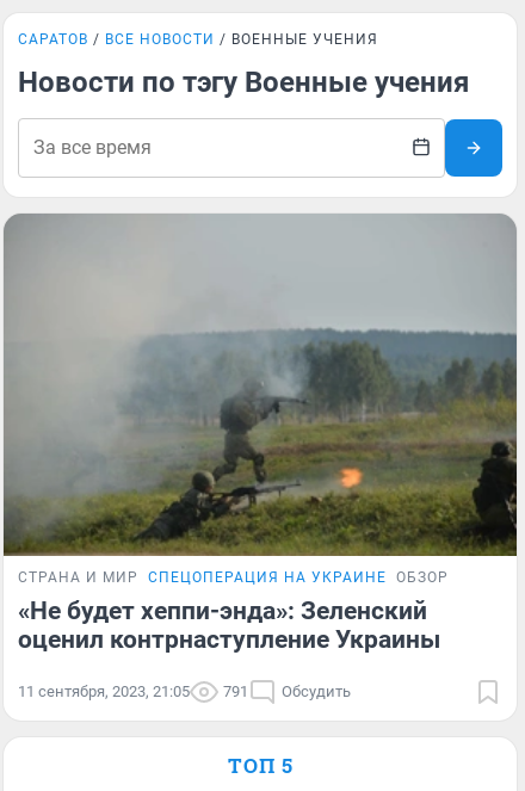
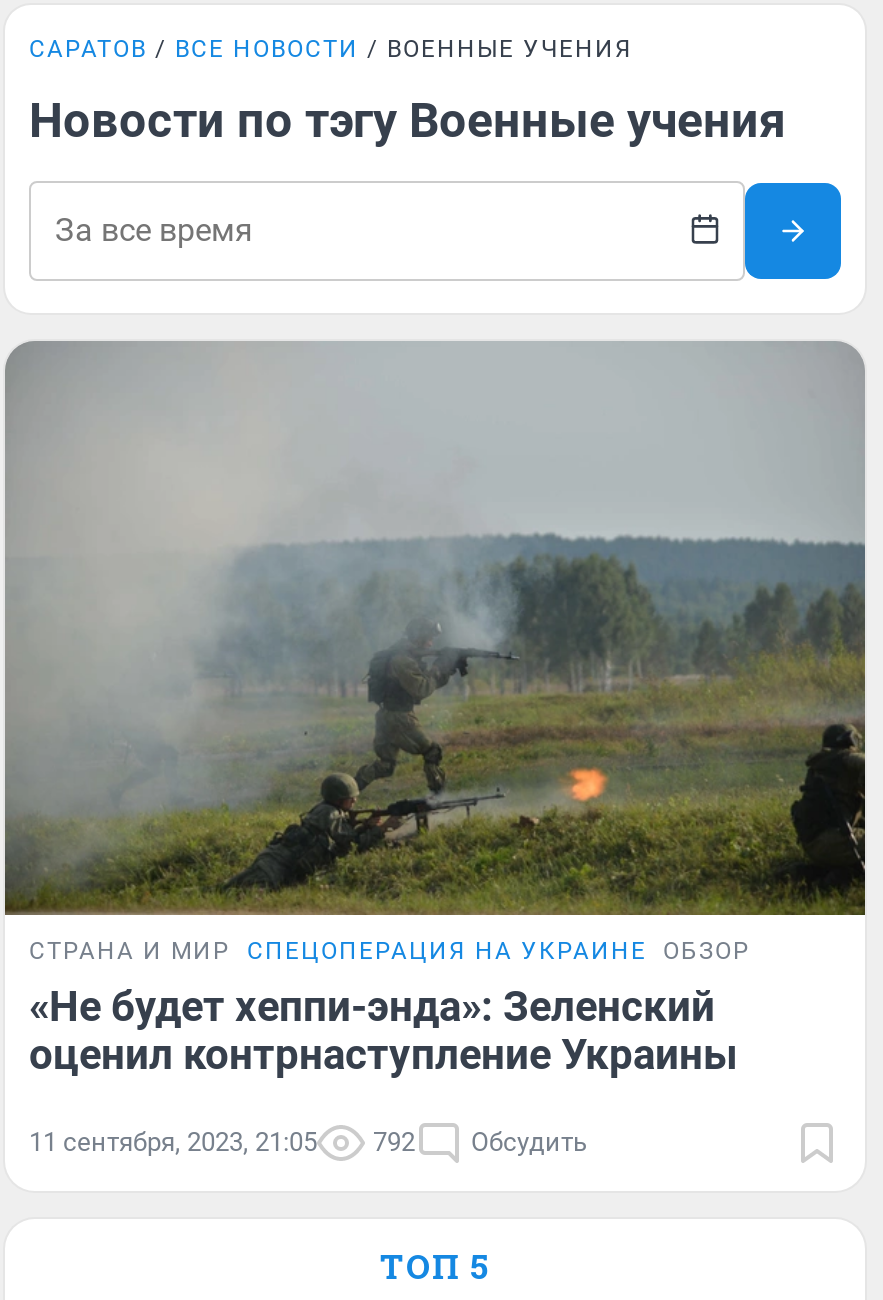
- 11 сентября, 2023, 21:05 791 Обсудить
+ 11 сентября, 2023, 21:05 792 Обсудить
